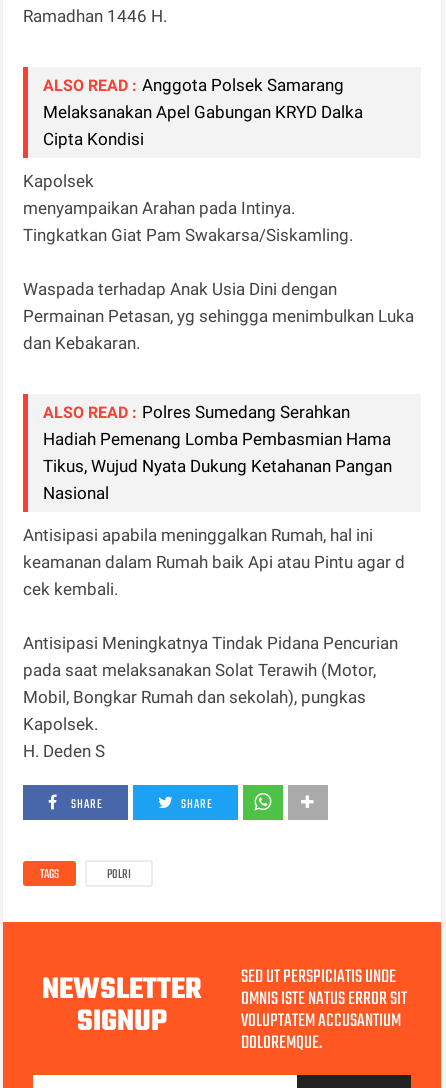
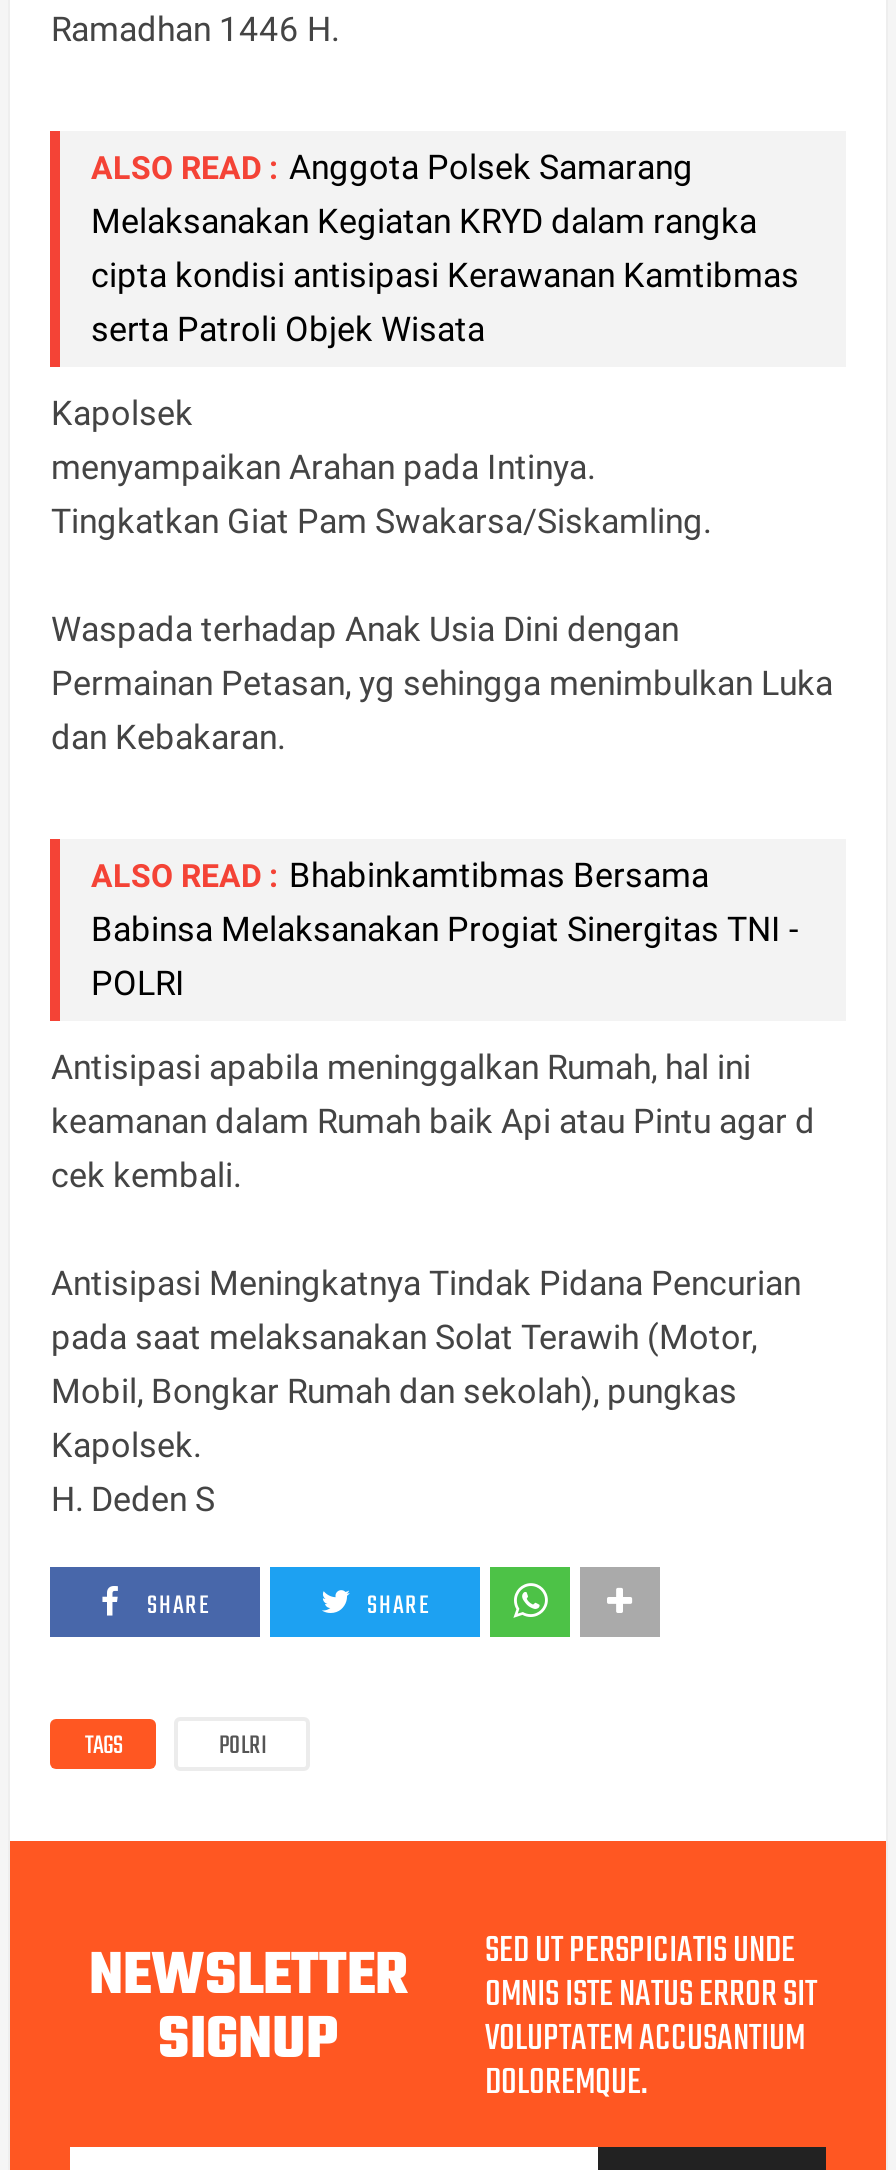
- Melaksanakan Apel Gabungan KRYD Dalka
- Cipta Kondisi
+ Melaksanakan Kegiatan KRYD dalam rangka
+ cipta kondisi antisipasi Kerawanan Kamtibmas
+ serta Patroli Objek Wisata

moved down: Kapolsek | menyampaikan Arahan pada Intinya. | Tingkatkan Giat Pam Swakarsa/Siskamling. | Waspada terhadap Anak Usia Dini dengan | Permainan Petasan, yg sehingga menimbulkan Luka | dan Kebakaran.

- ALSO READ : Polres Sumedang Serahkan
- Hadiah Pemenang Lomba Pembasmian Hama
- Tikus, Wujud Nyata Dukung Ketahanan Pangan
- Nasional
+ ALSO READ : Bhabinkamtibmas Bersama
+ Babinsa Melaksanakan Progiat Sinergitas TNI -
+ POLRI
